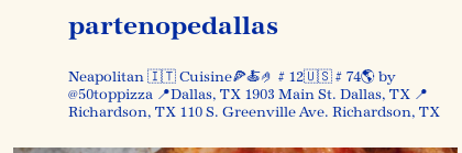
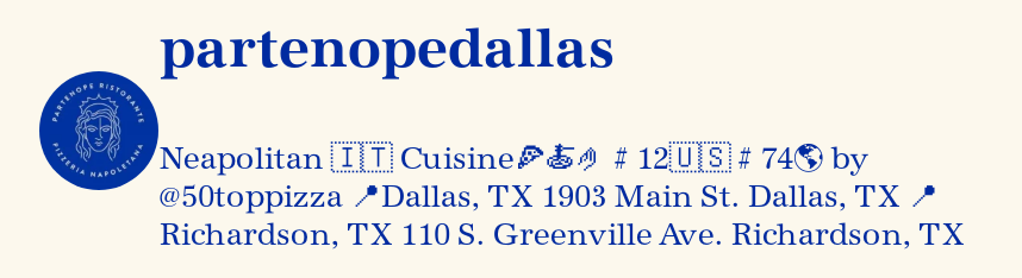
+ [image]
